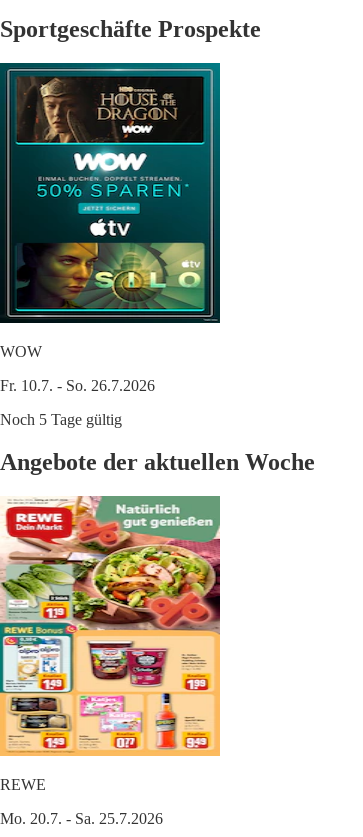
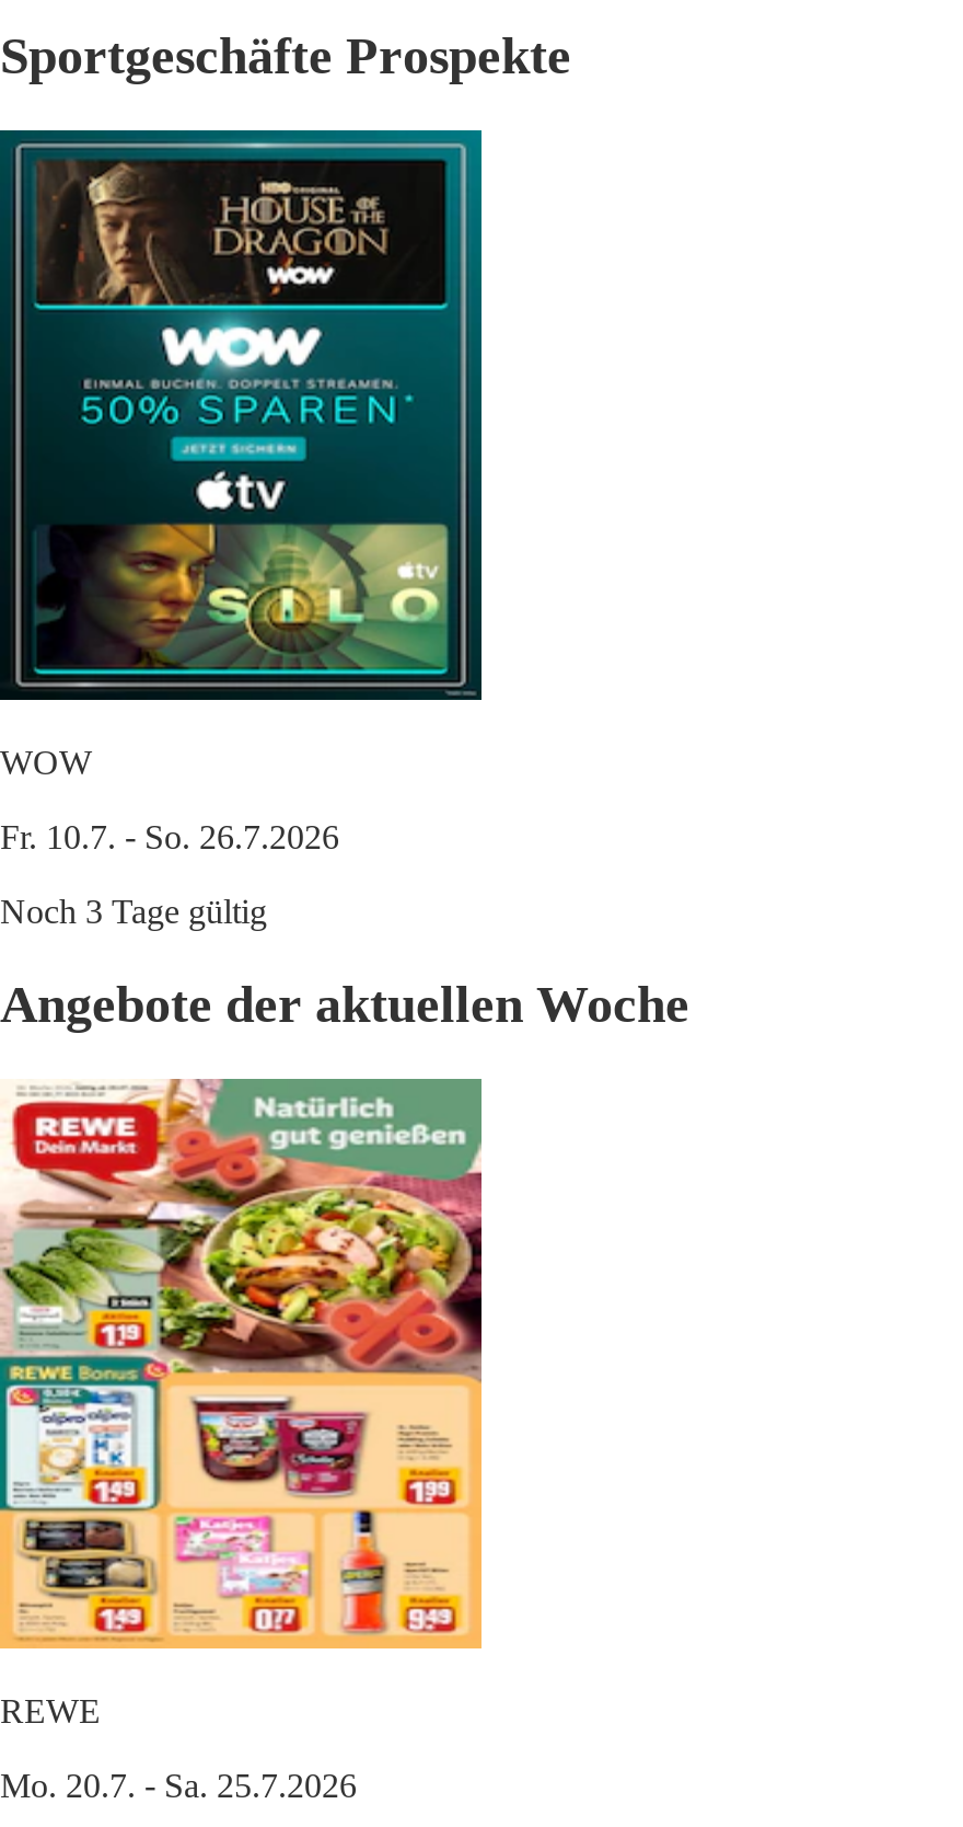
- Noch 5 Tage gültig
+ Noch 3 Tage gültig
